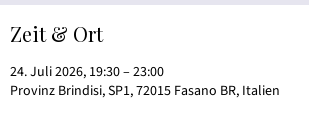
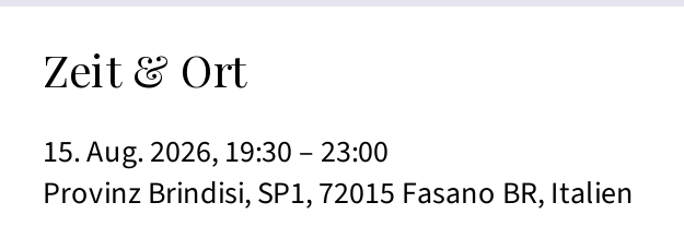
- 24. Juli 2026, 19:30 – 23:00
+ 15. Aug. 2026, 19:30 – 23:00
